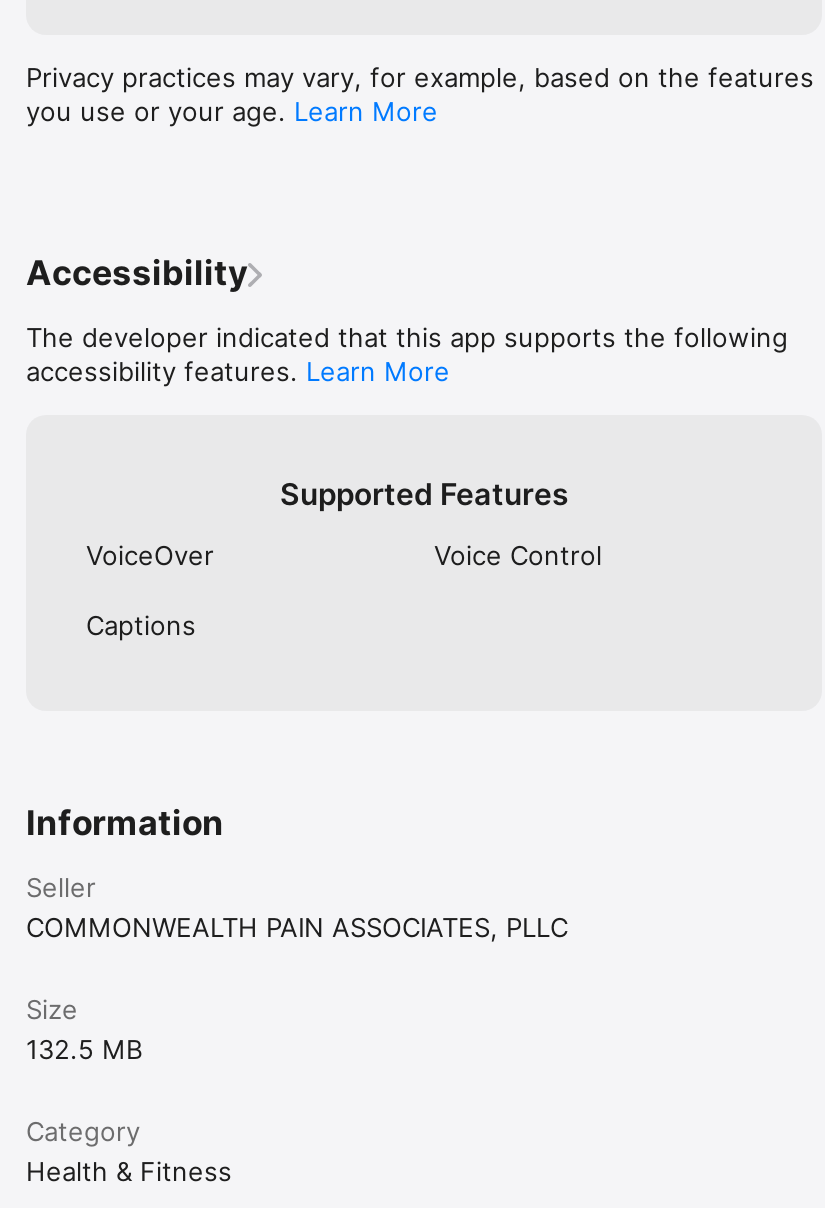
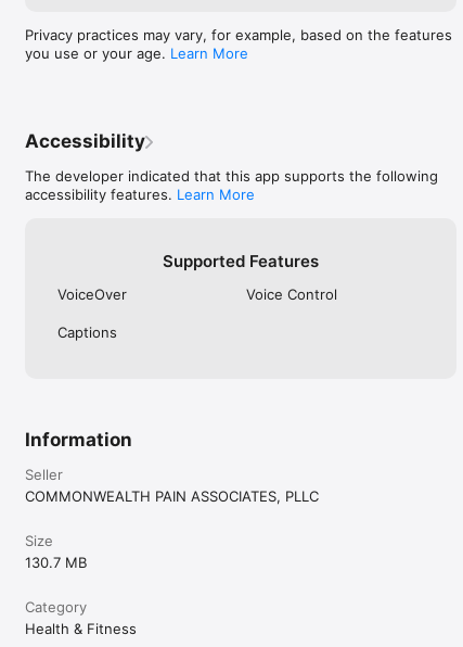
- 132.5 MB
+ 130.7 MB
